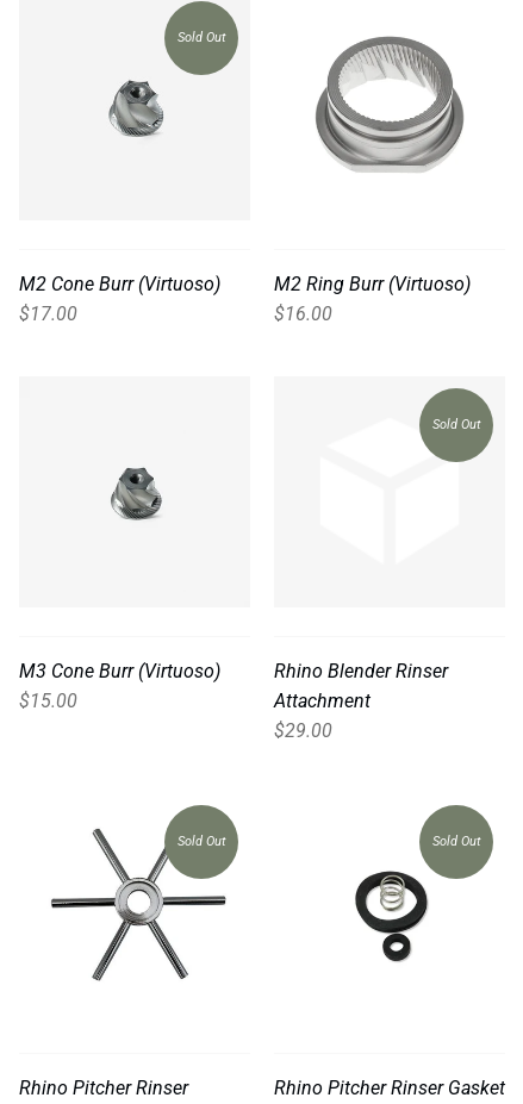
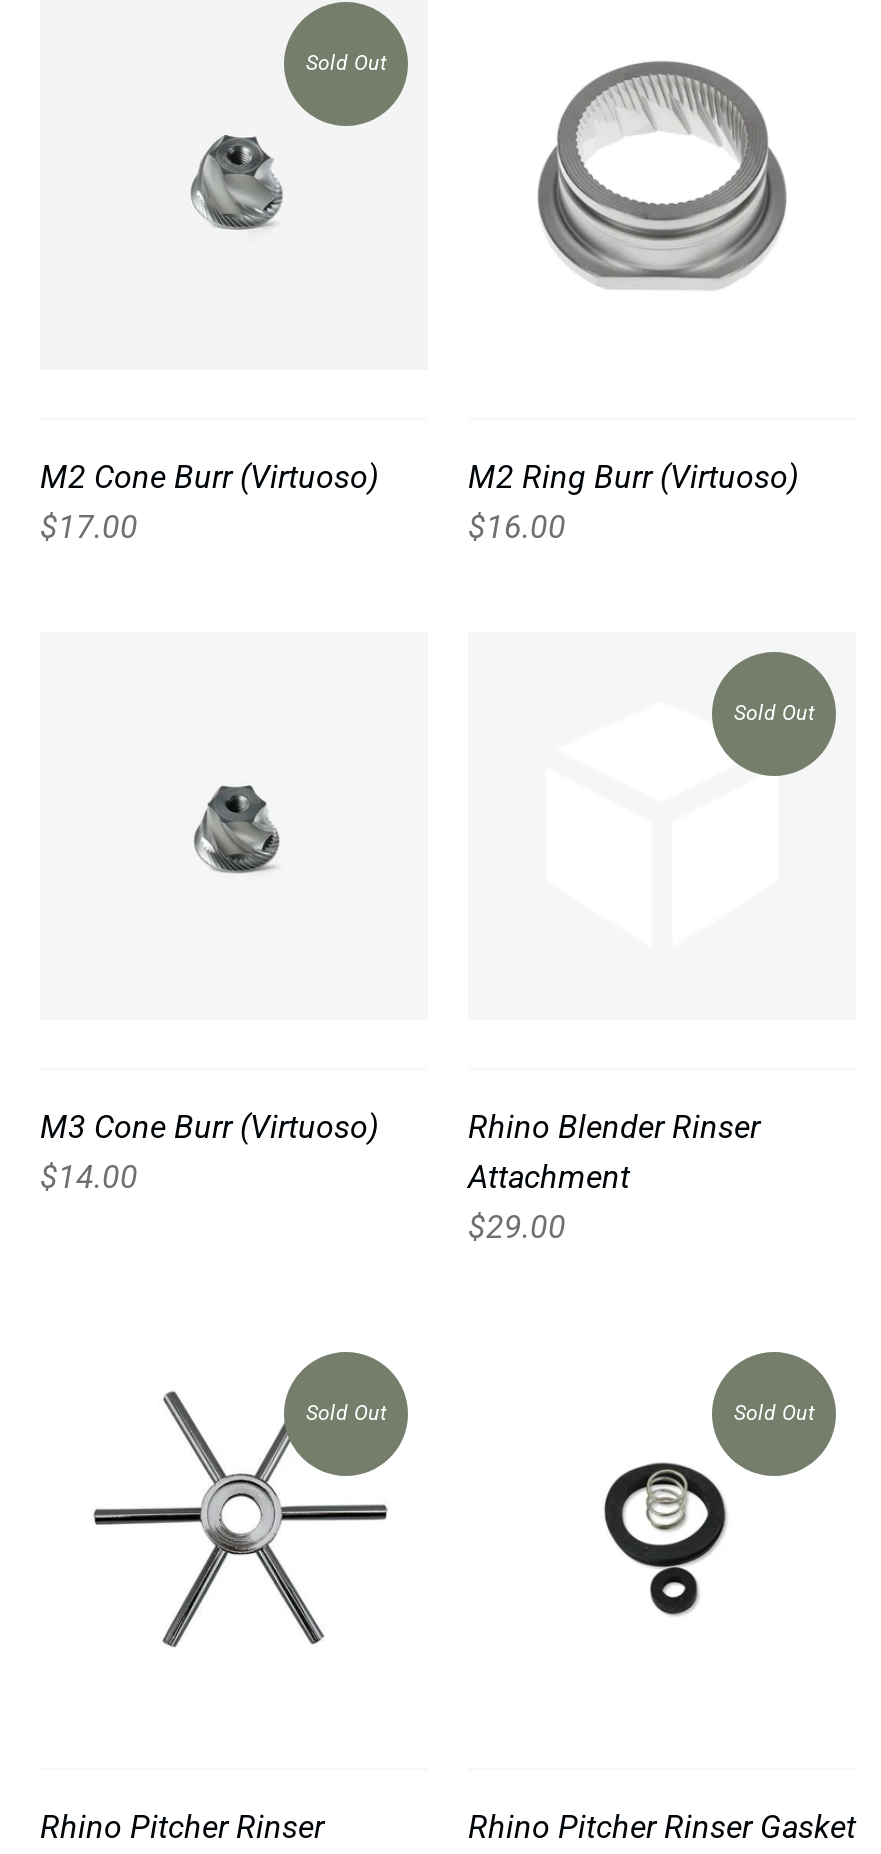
- $15.00
+ $14.00
